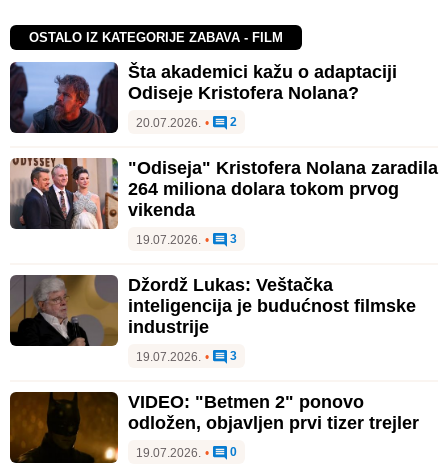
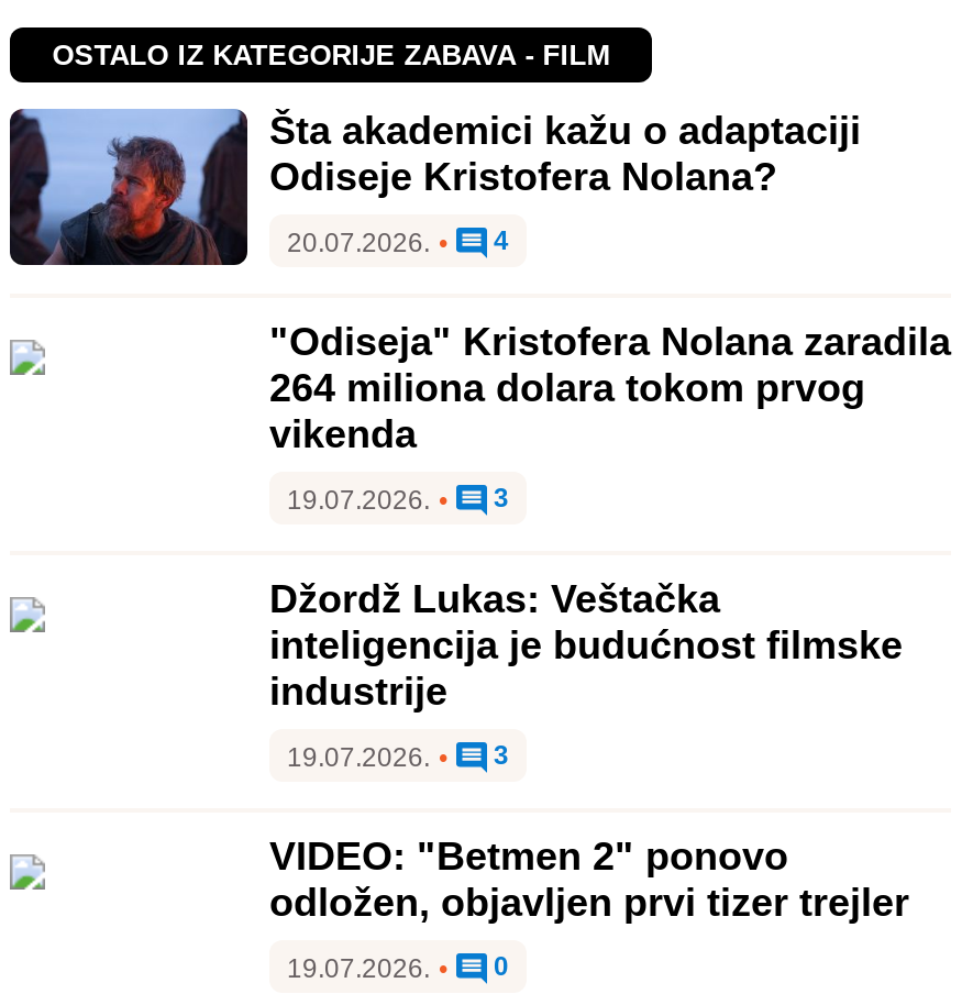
- 20.07.2026. • 2
+ 20.07.2026. • 4

- [image]

- [image]

- [image]
